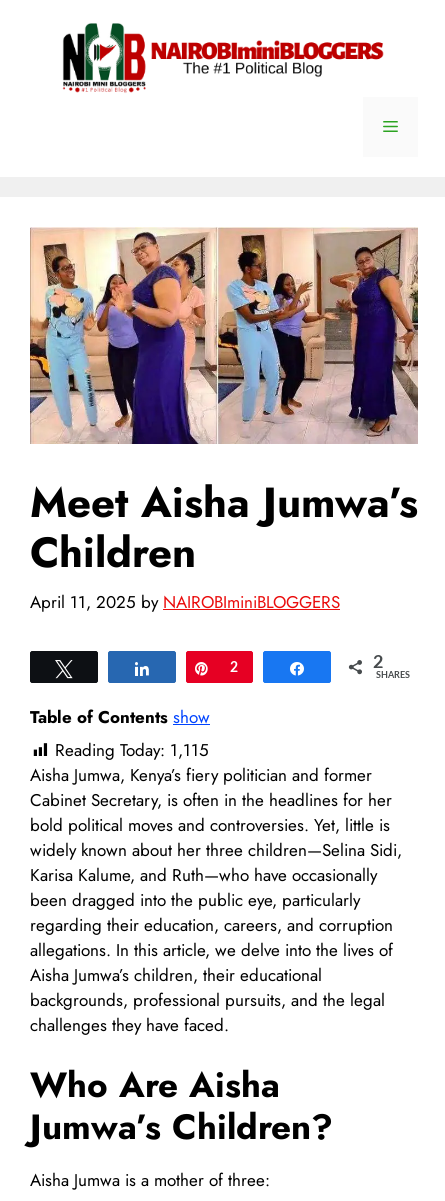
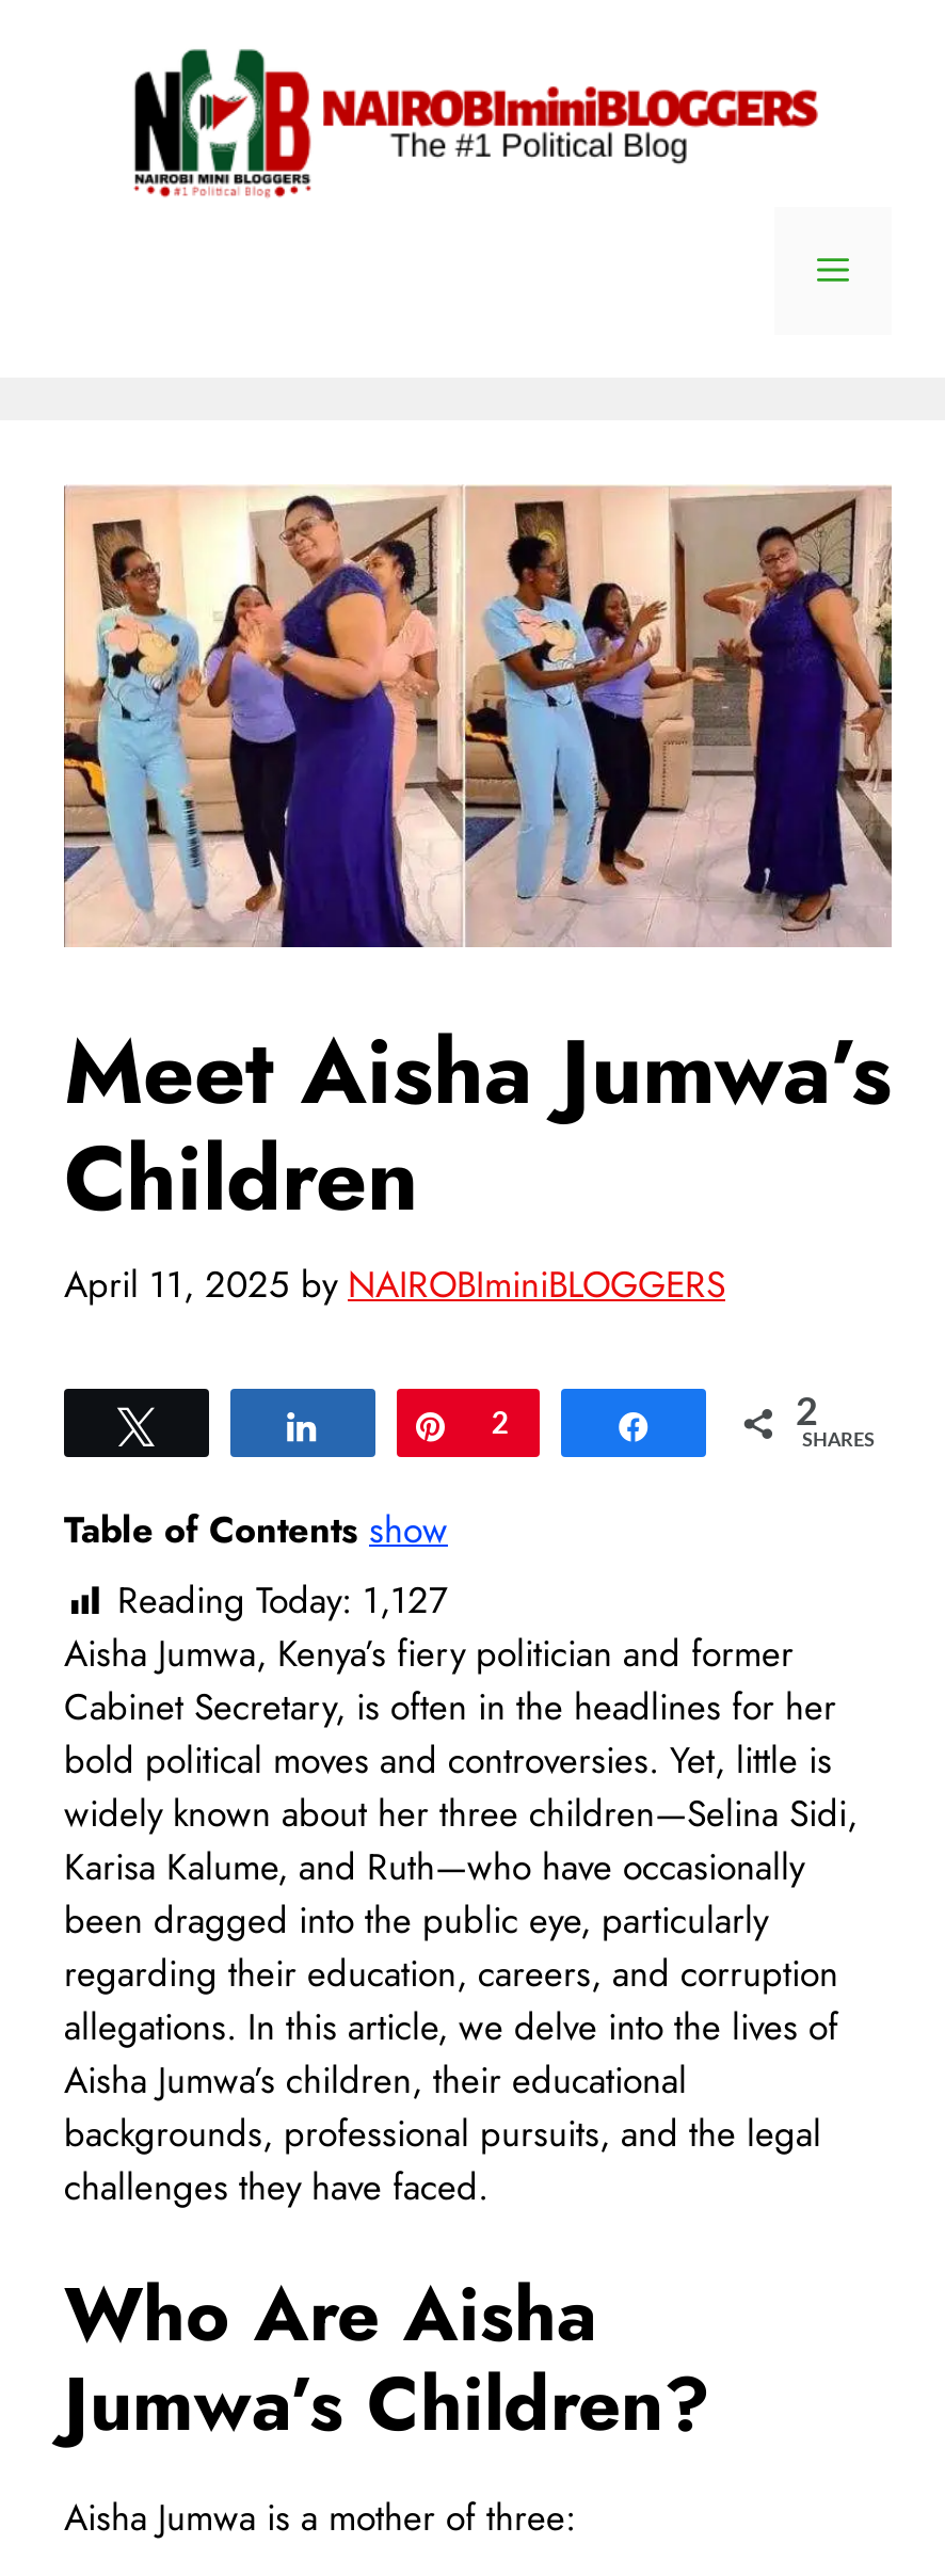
- Reading Today: 1,115
+ Reading Today: 1,127
